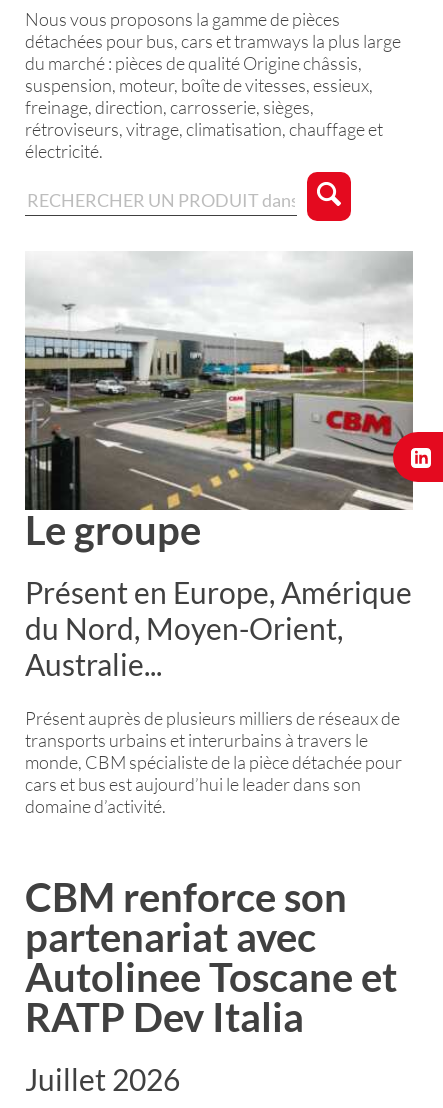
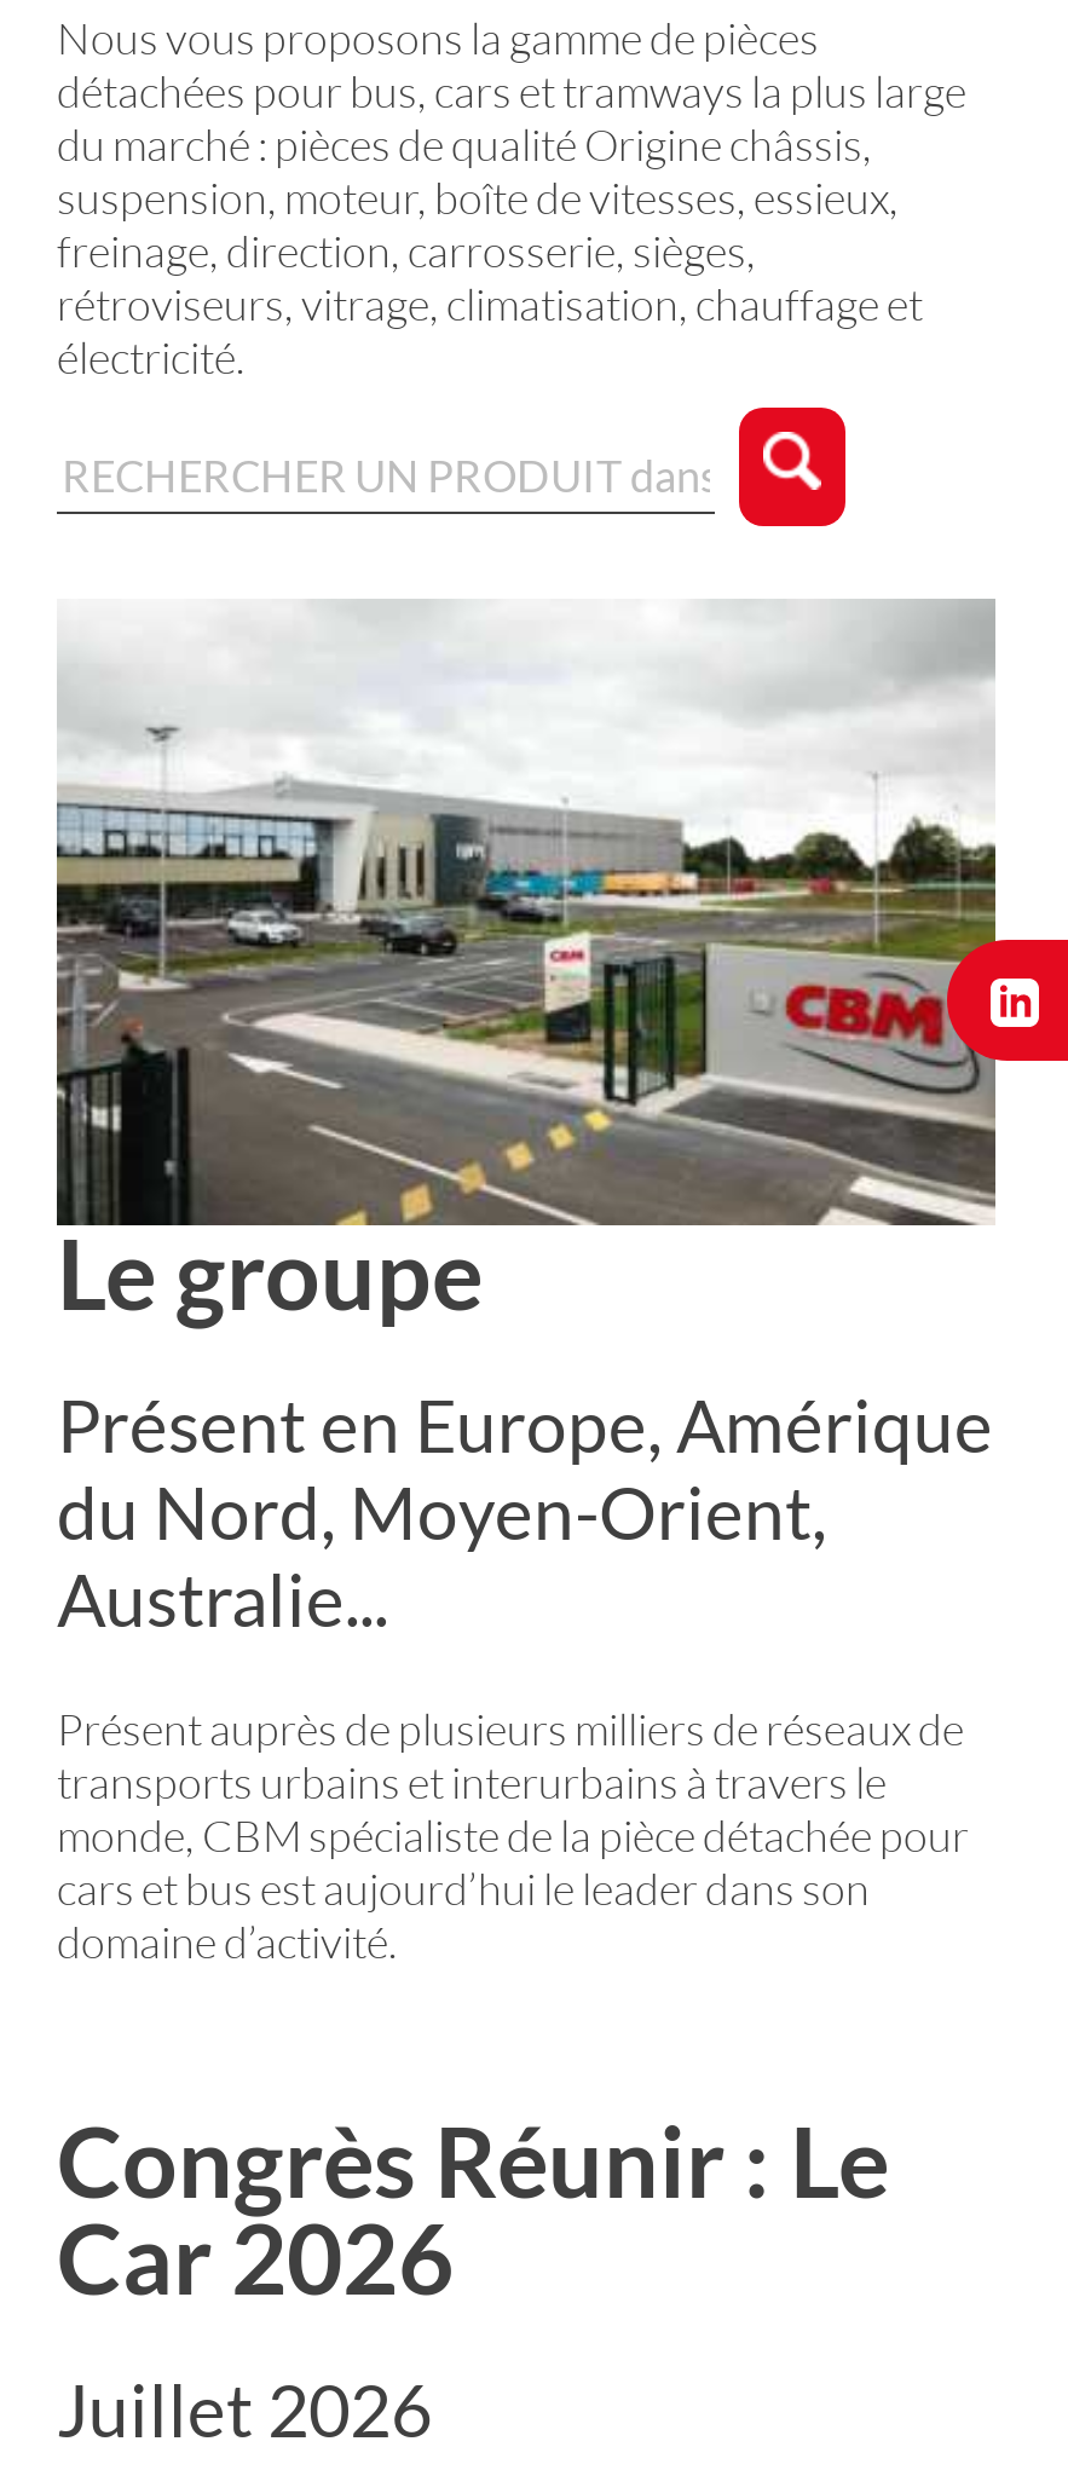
- [image]
+ [image]

- CBM renforce son
- partenariat avec
- Autolinee Toscane et
- RATP Dev Italia
+ Congrès Réunir : Le
+ Car 2026
